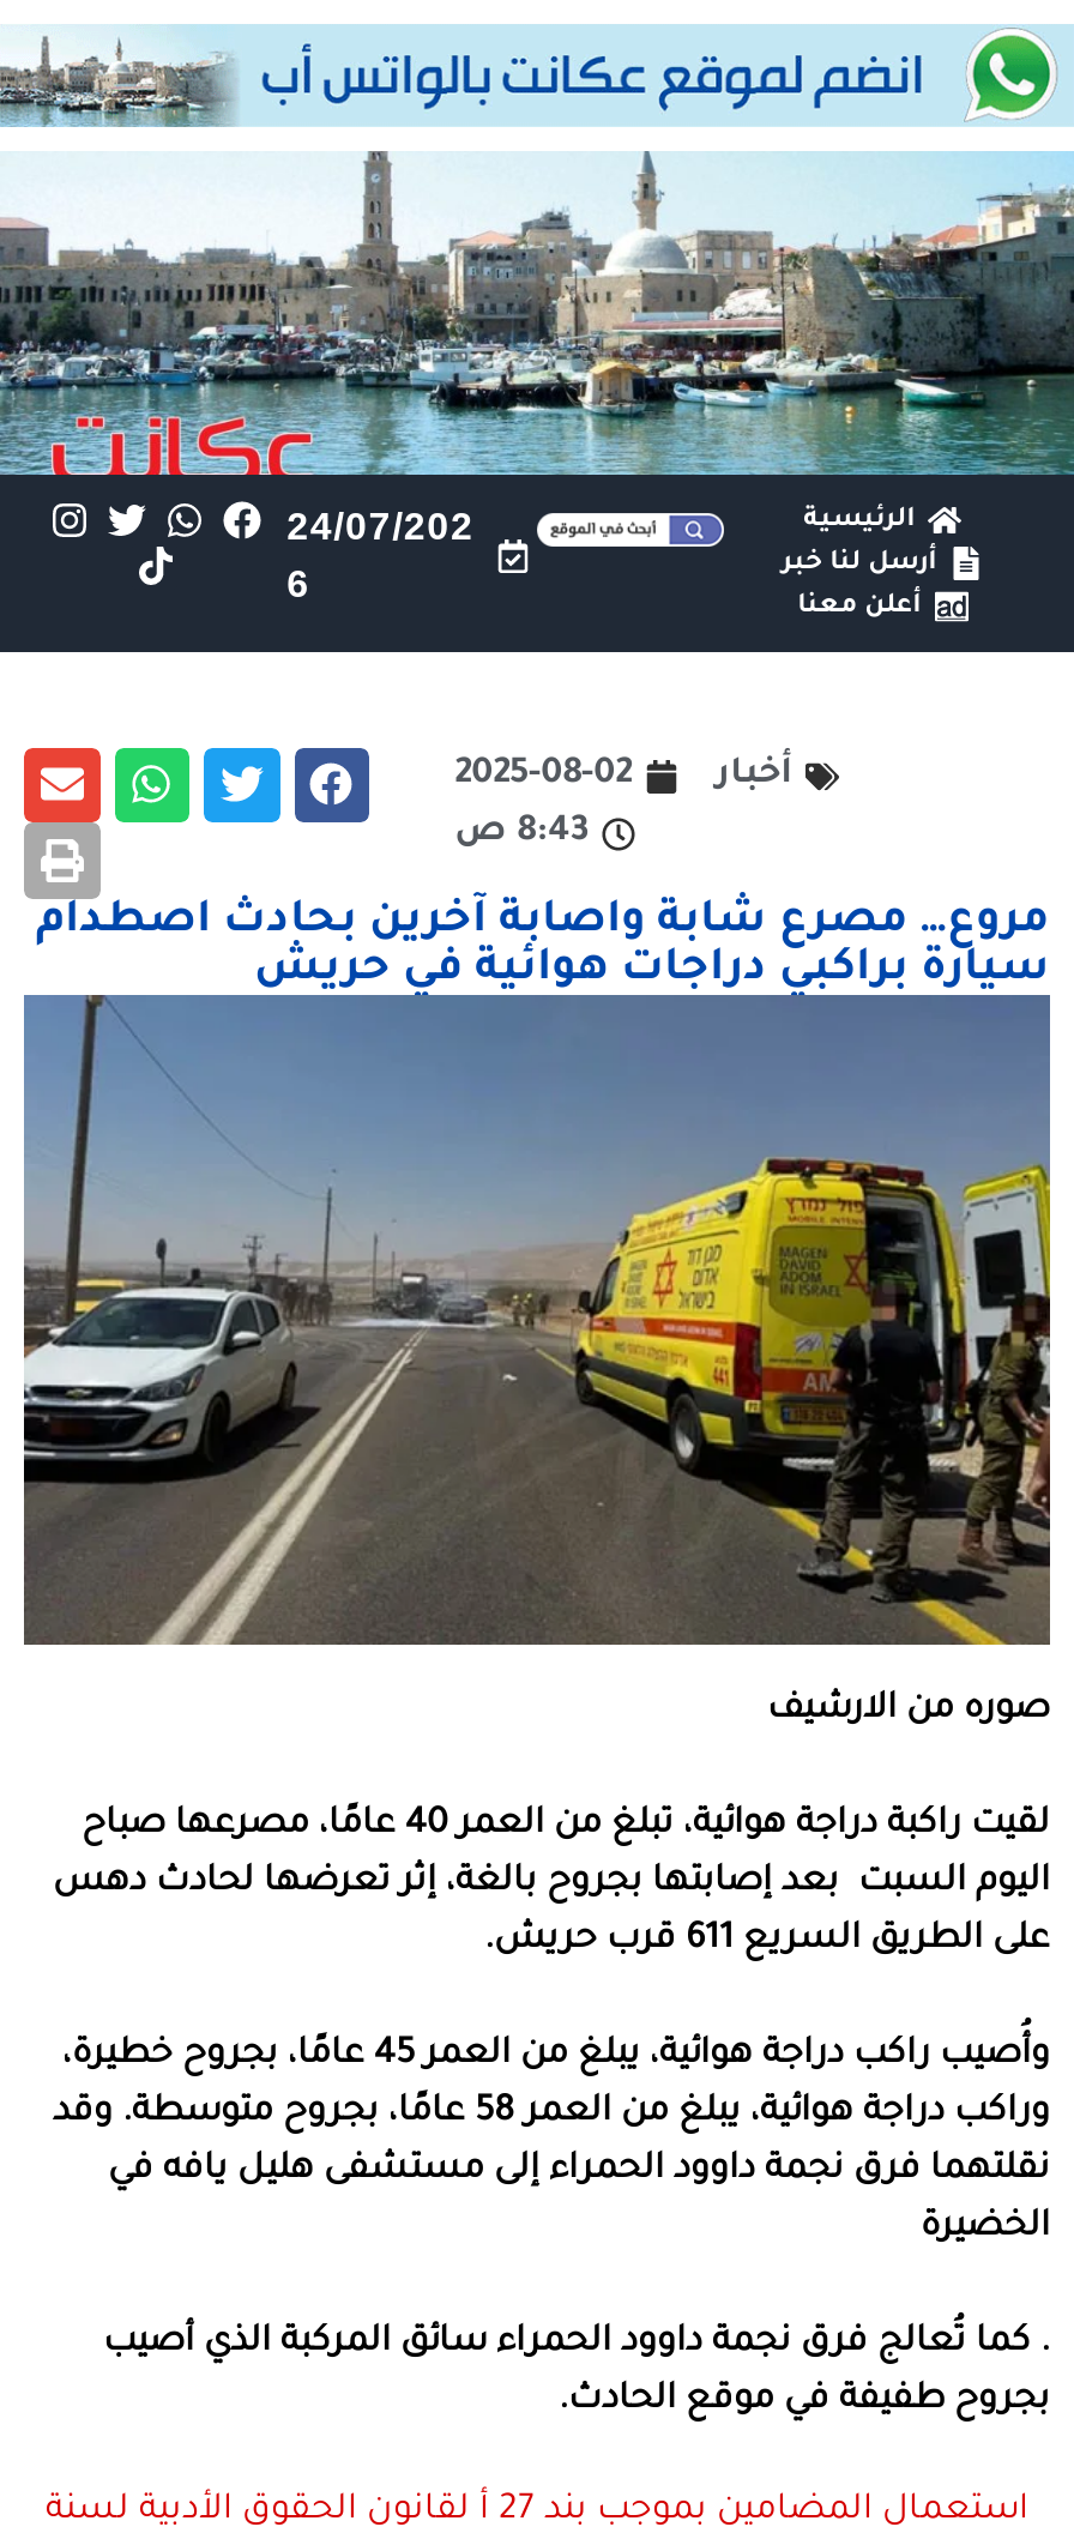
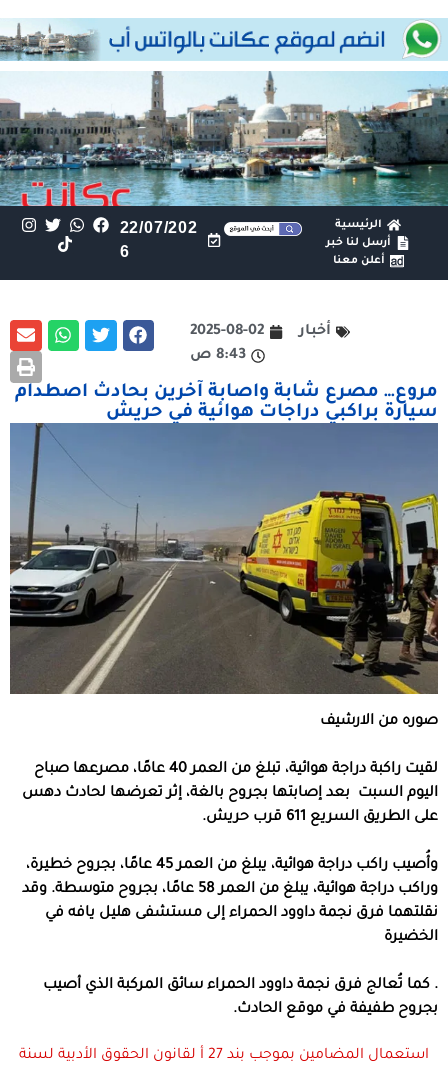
- 24/07/202
+ 22/07/202
